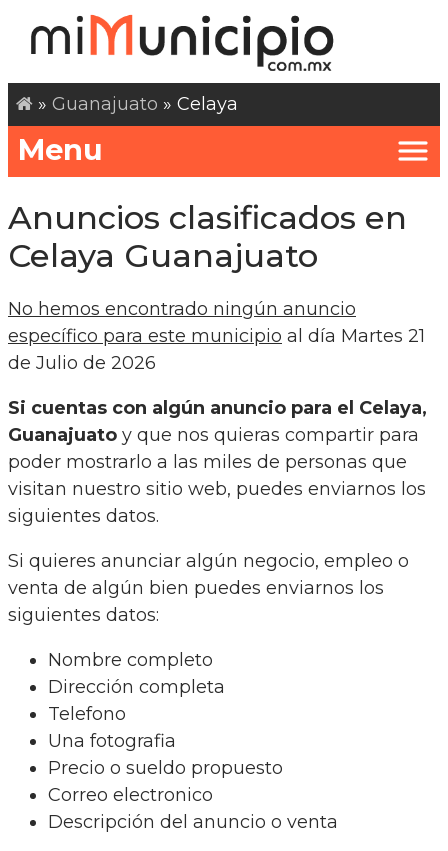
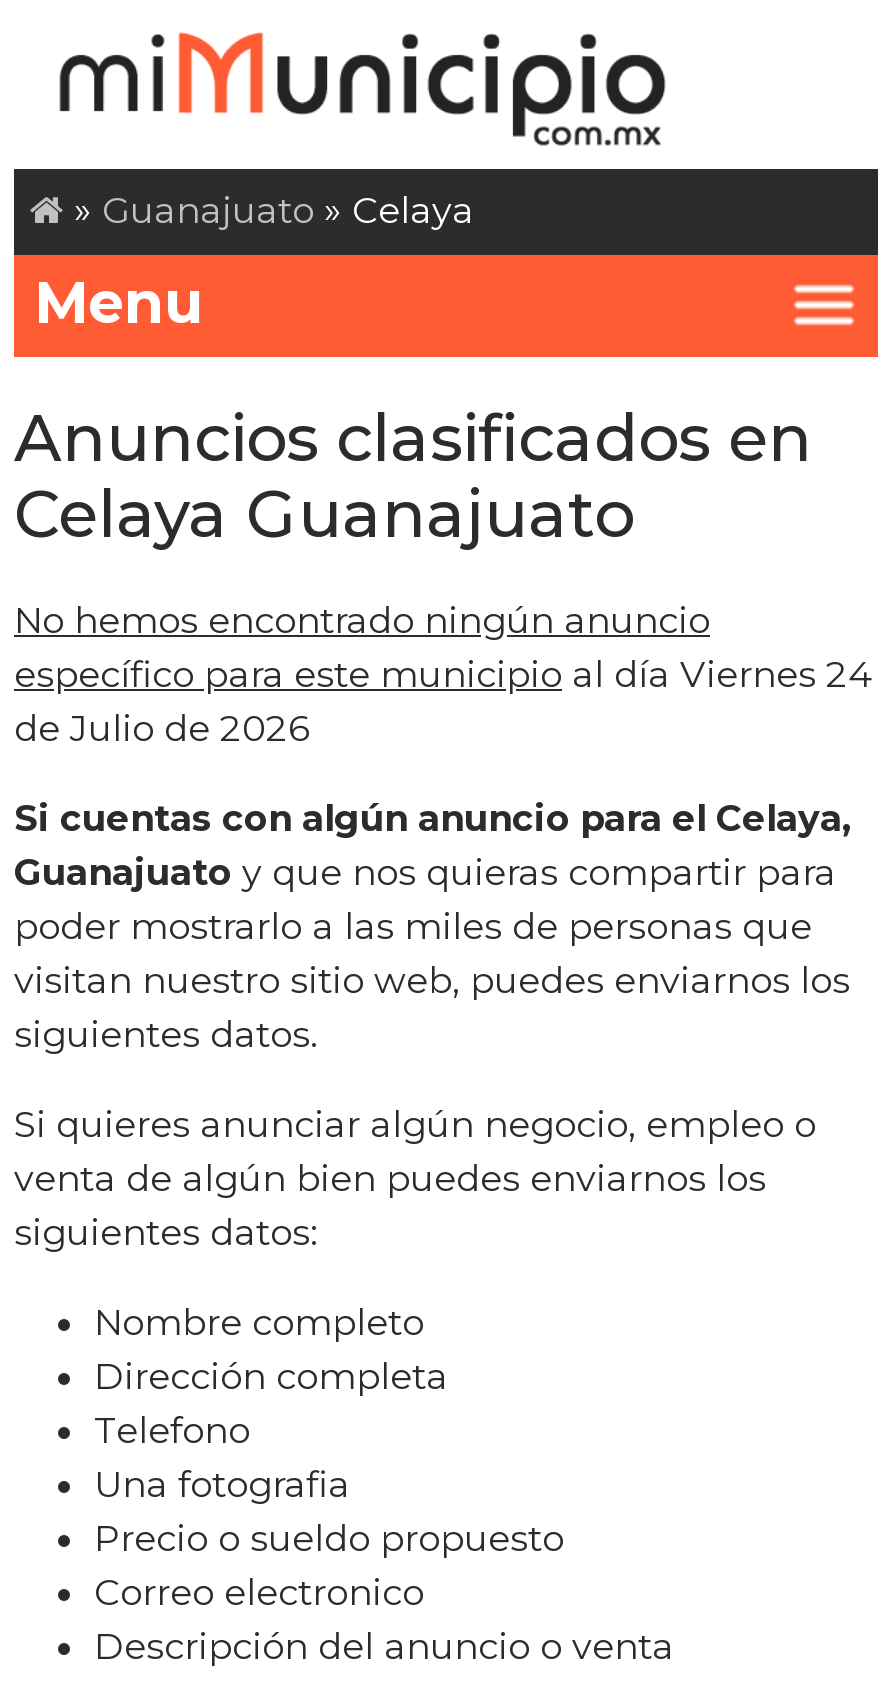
- específico para este municipio al día Martes 21
+ específico para este municipio al día Viernes 24
